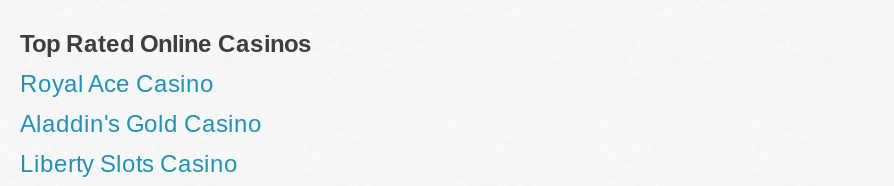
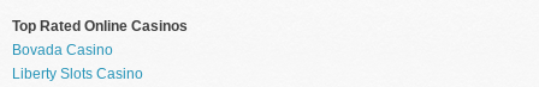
- Royal Ace Casino
- Aladdin's Gold Casino
+ Bovada Casino
